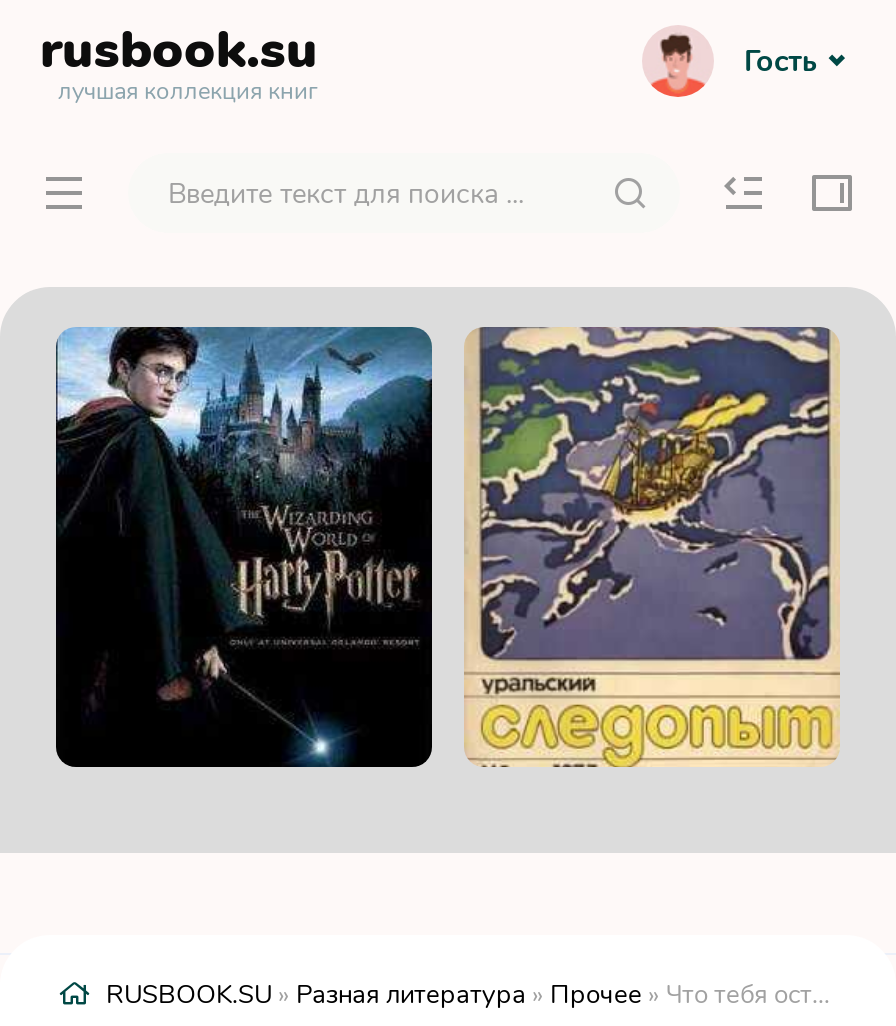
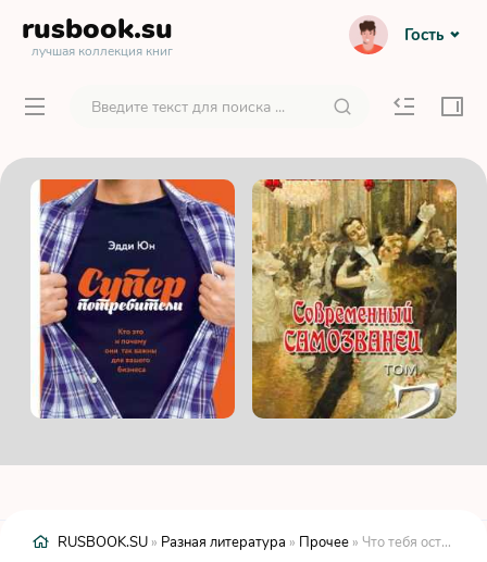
- [image]
+ [image]

- [image]
+ [image]
